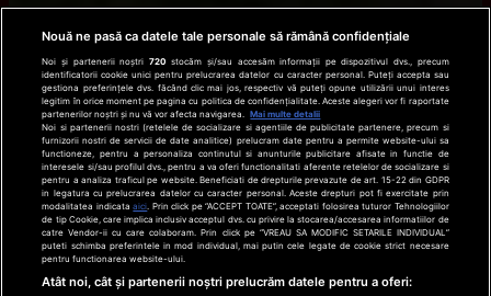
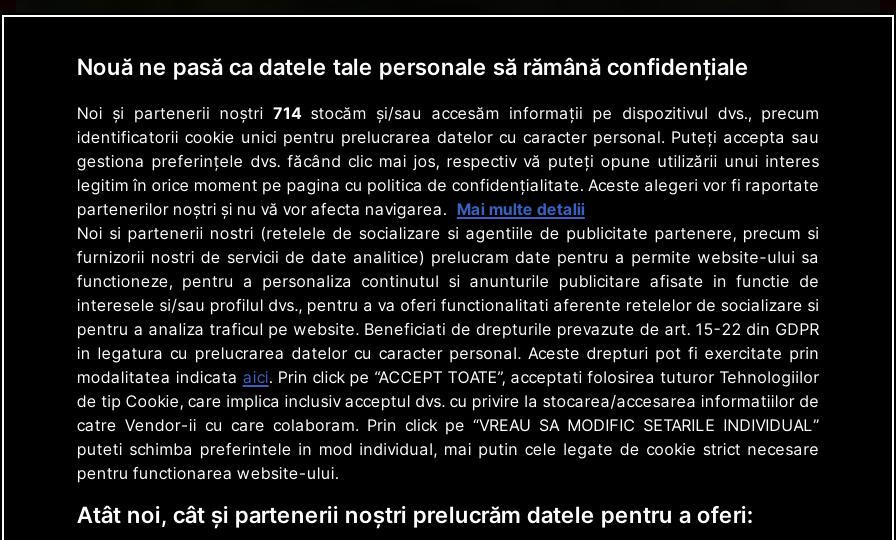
- Noi și partenerii noștri 720 stocăm și/sau accesăm informații pe dispozitivul dvs., precum
+ Noi și partenerii noștri 714 stocăm și/sau accesăm informații pe dispozitivul dvs., precum
